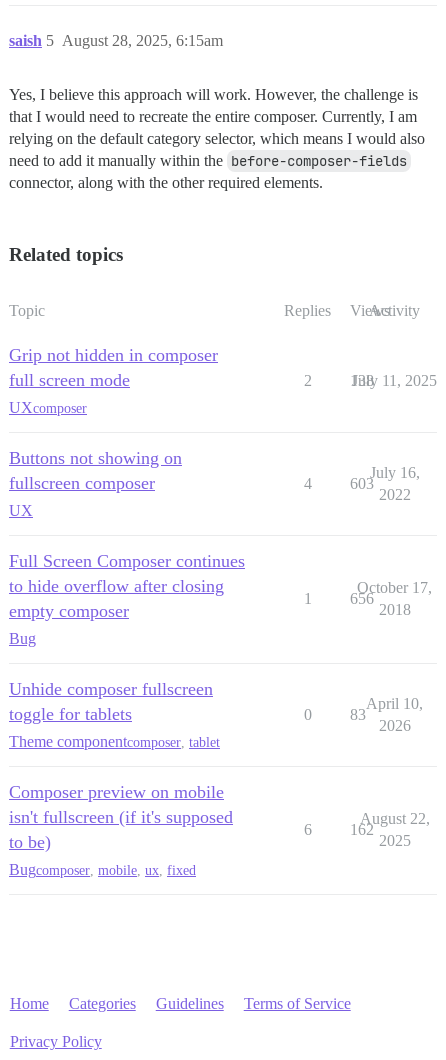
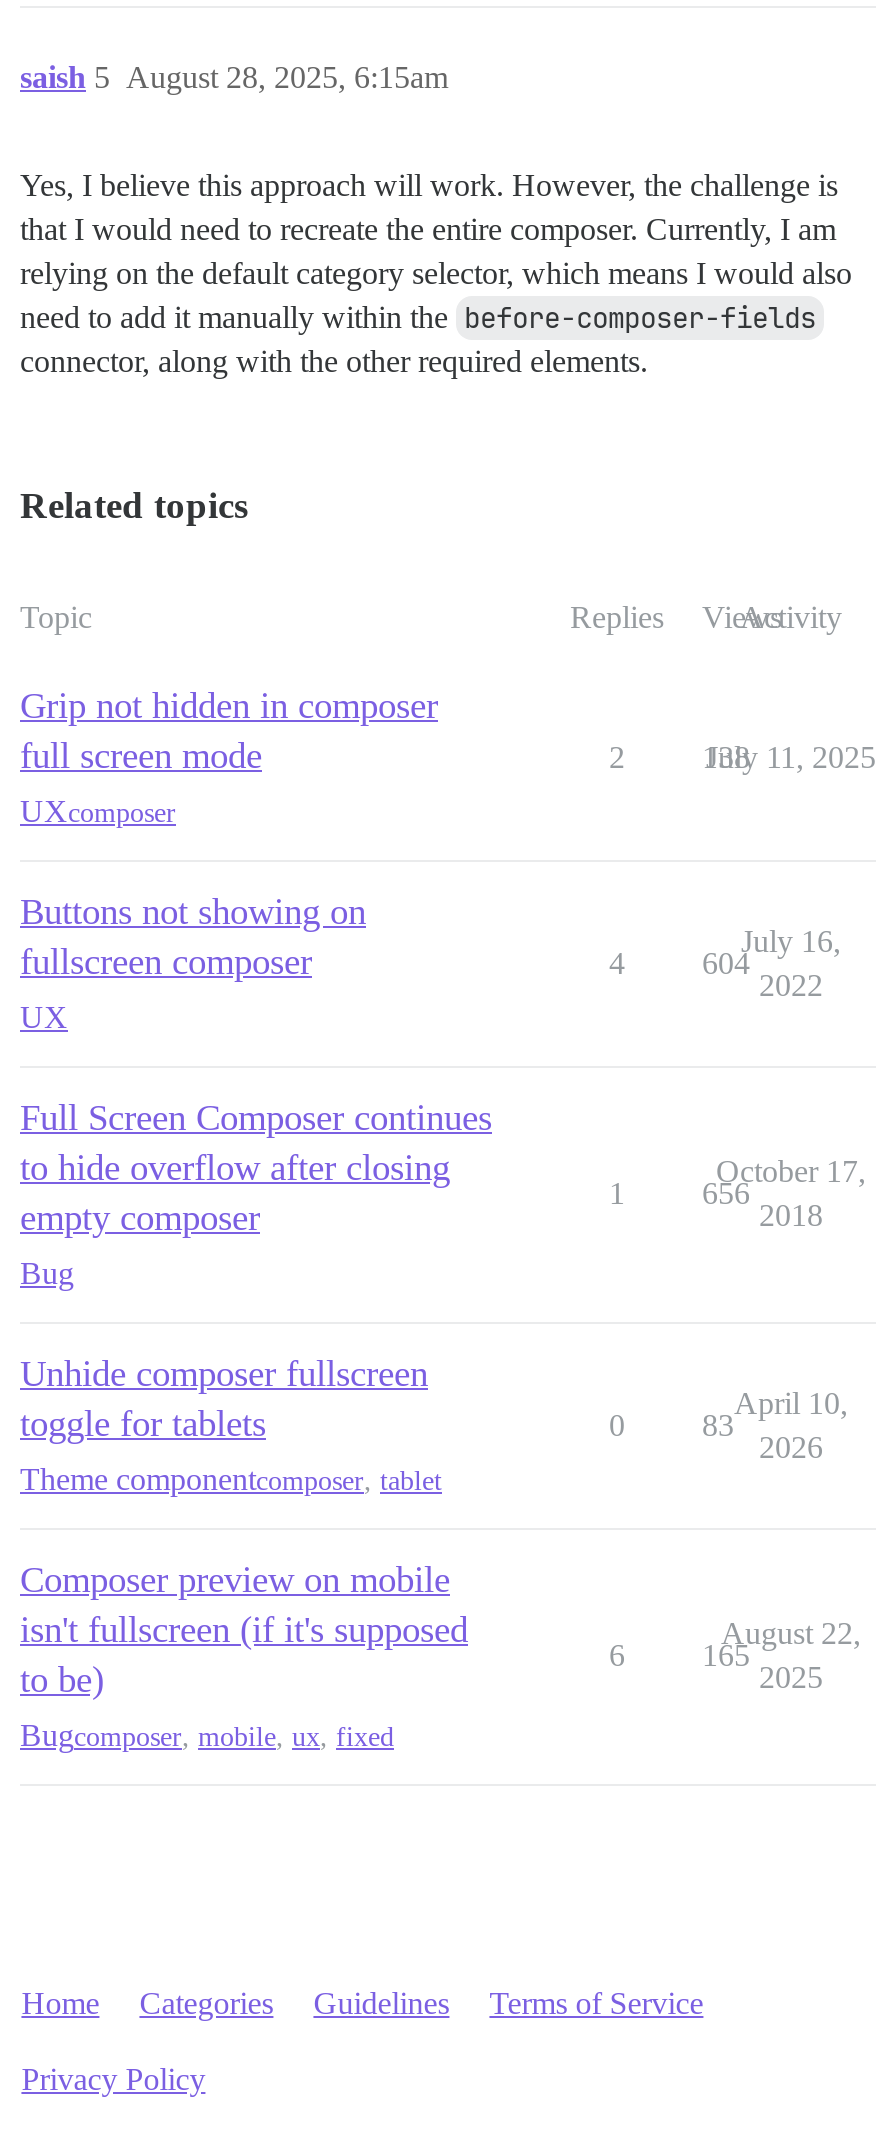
- 603
+ 604

- 162
+ 165
